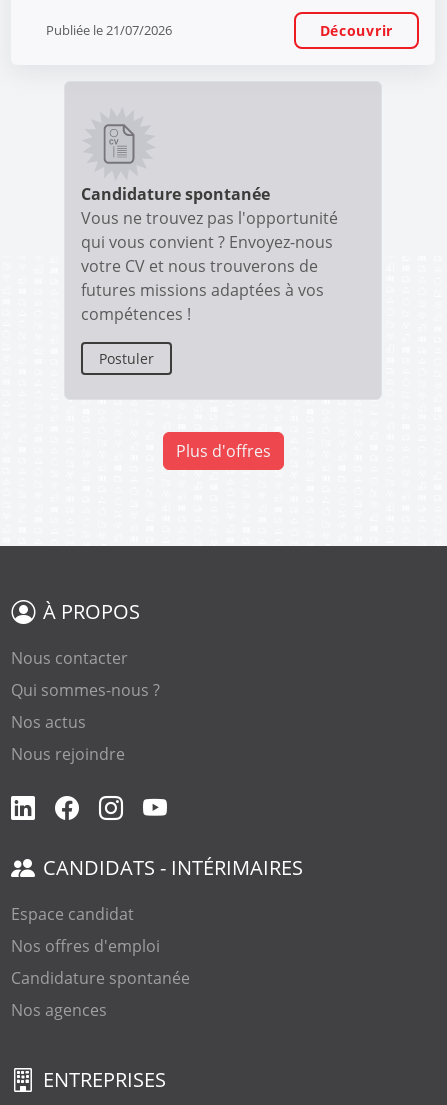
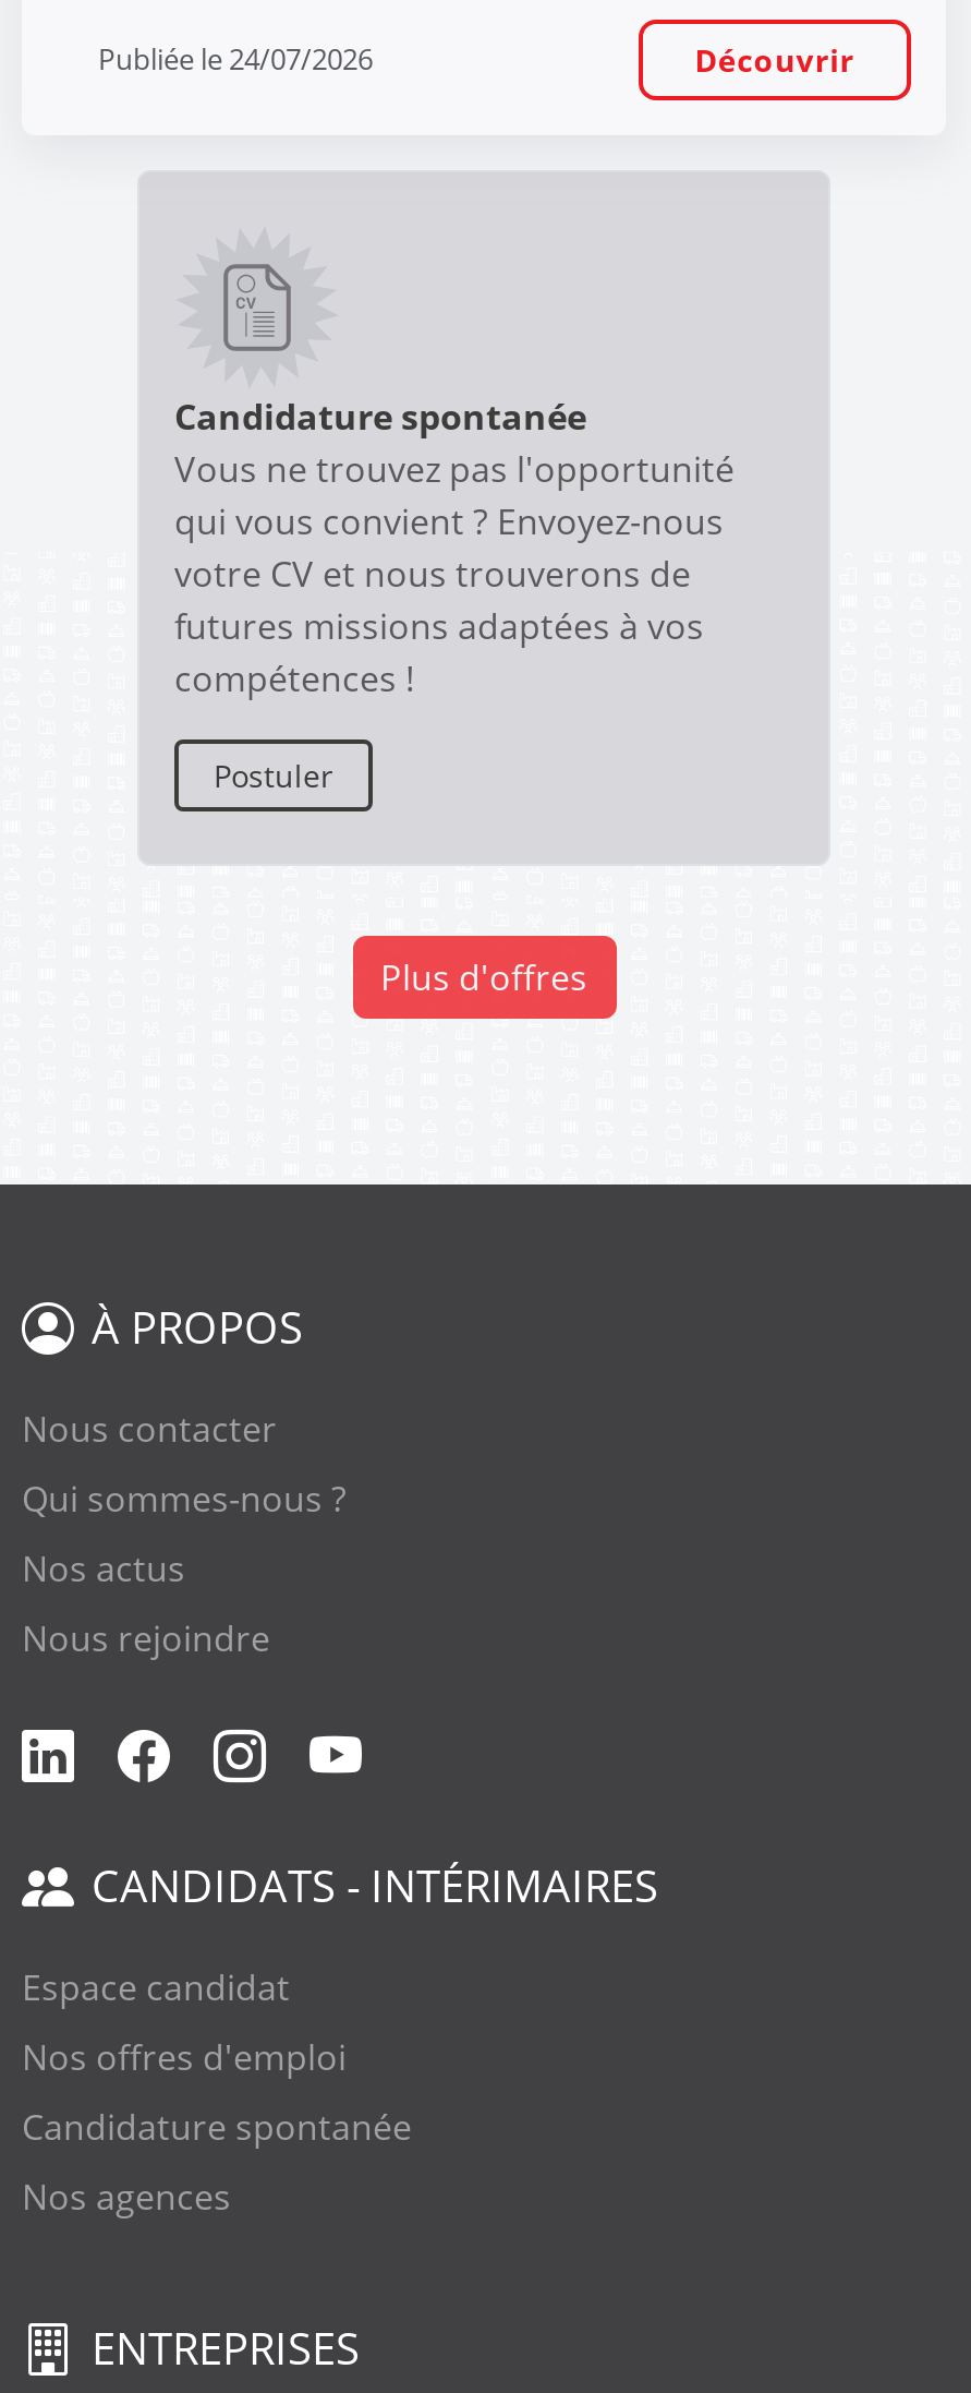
- Publiée le 21/07/2026
+ Publiée le 24/07/2026
